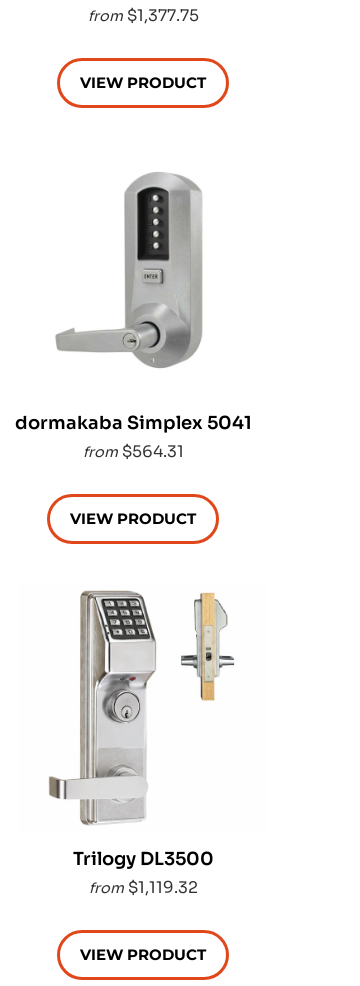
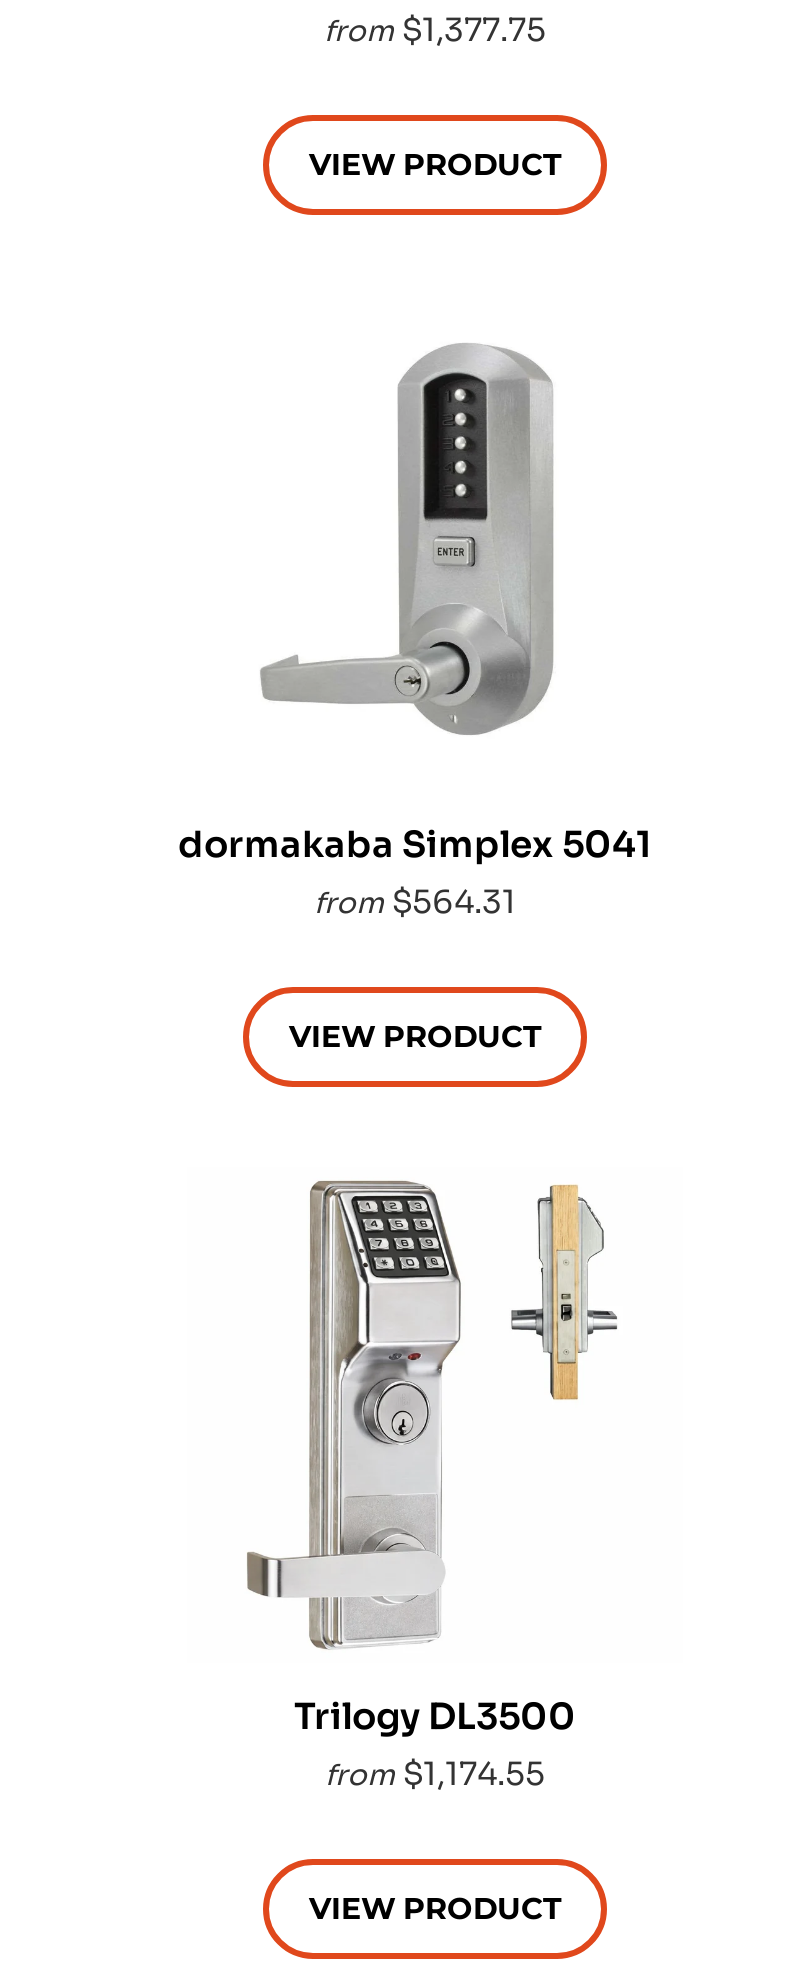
- from $1,119.32
+ from $1,174.55
